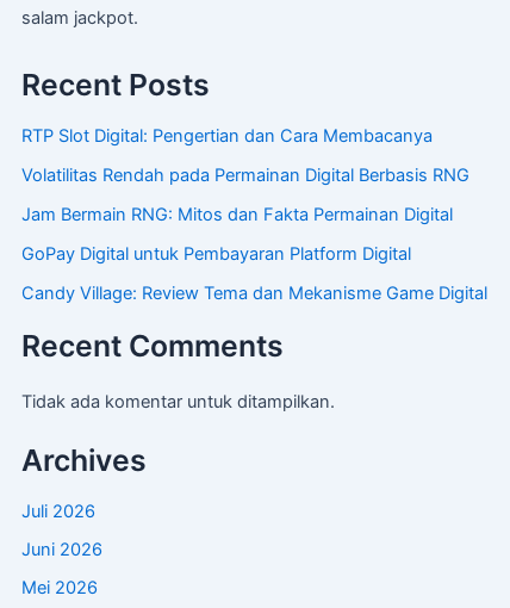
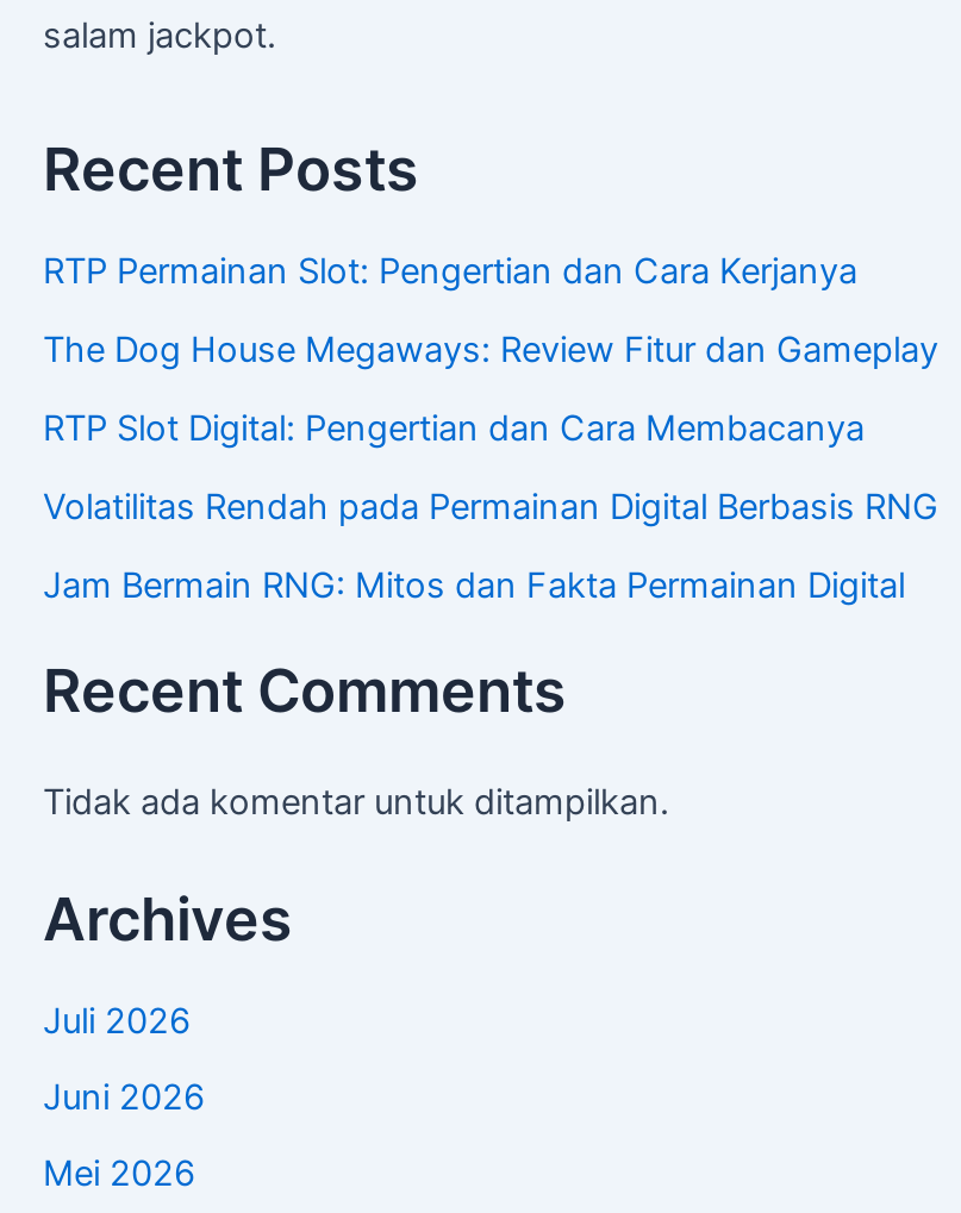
+ RTP Permainan Slot: Pengertian dan Cara Kerjanya
+ The Dog House Megaways: Review Fitur dan Gameplay

moved down: RTP Slot Digital: Pengertian dan Cara Membacanya | Volatilitas Rendah pada Permainan Digital Berbasis RNG | Jam Bermain RNG: Mitos dan Fakta Permainan Digital

- GoPay Digital untuk Pembayaran Platform Digital
- Candy Village: Review Tema dan Mekanisme Game Digital
